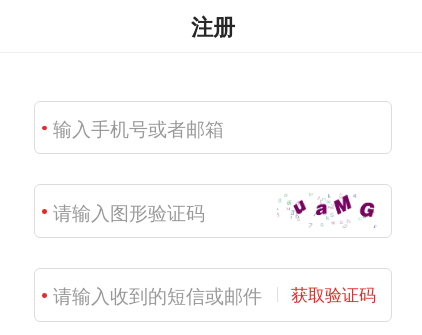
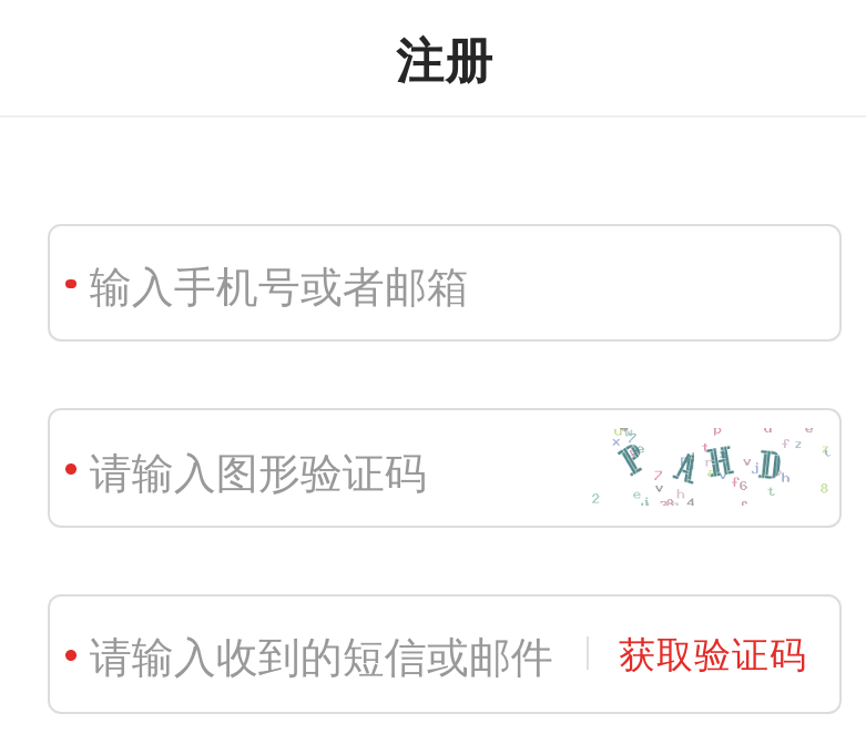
- [image]
+ [image]
